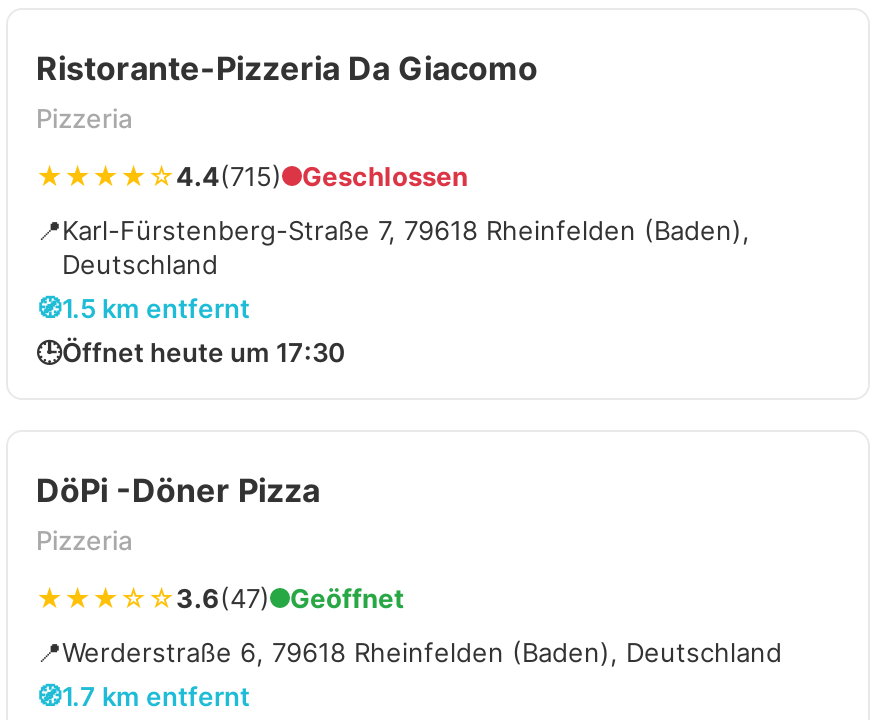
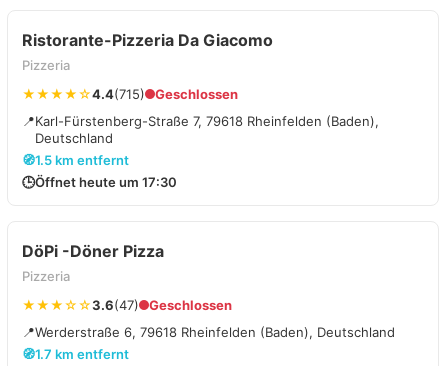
- Geöffnet
+ Geschlossen
